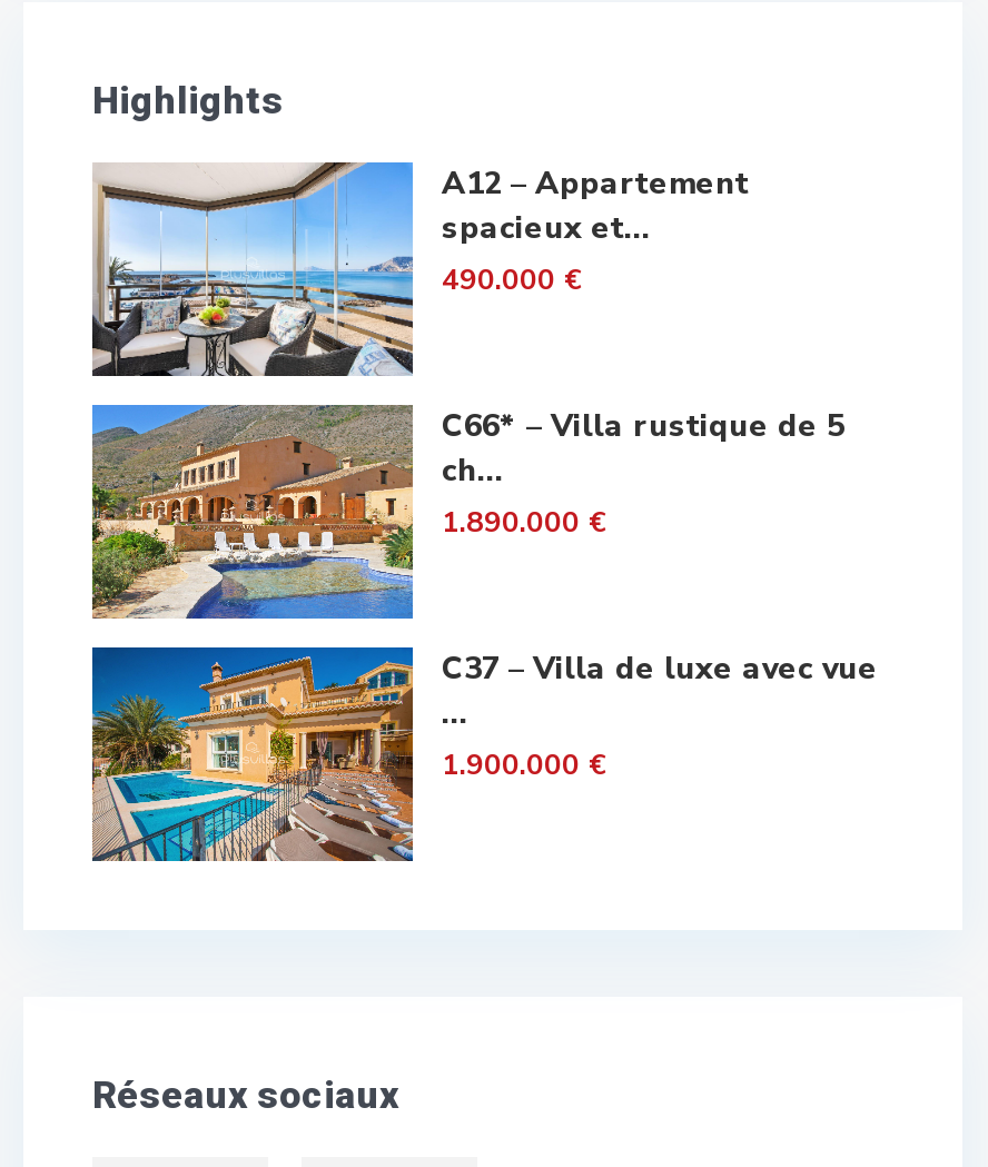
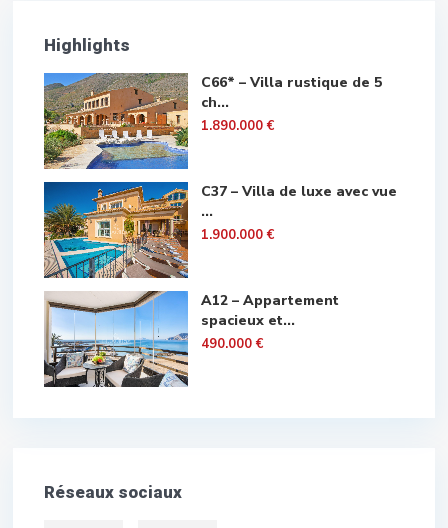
moved down: [image] | A12 – Appartement | spacieux et... | 490.000 €

moved up: [image] | C66* – Villa rustique de 5 | ch... | 1.890.000 € | C37 – Villa de luxe avec vue | 1.900.000 €
